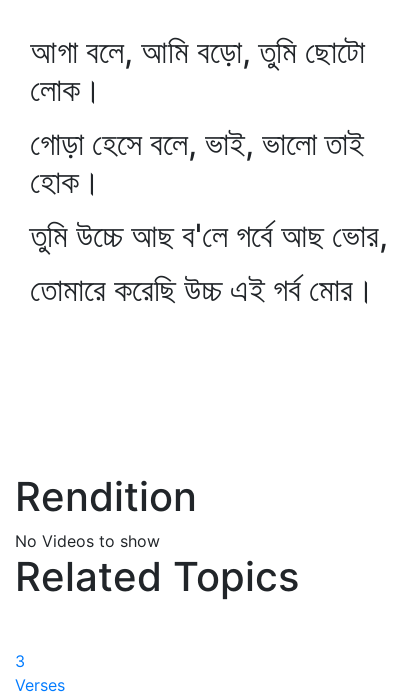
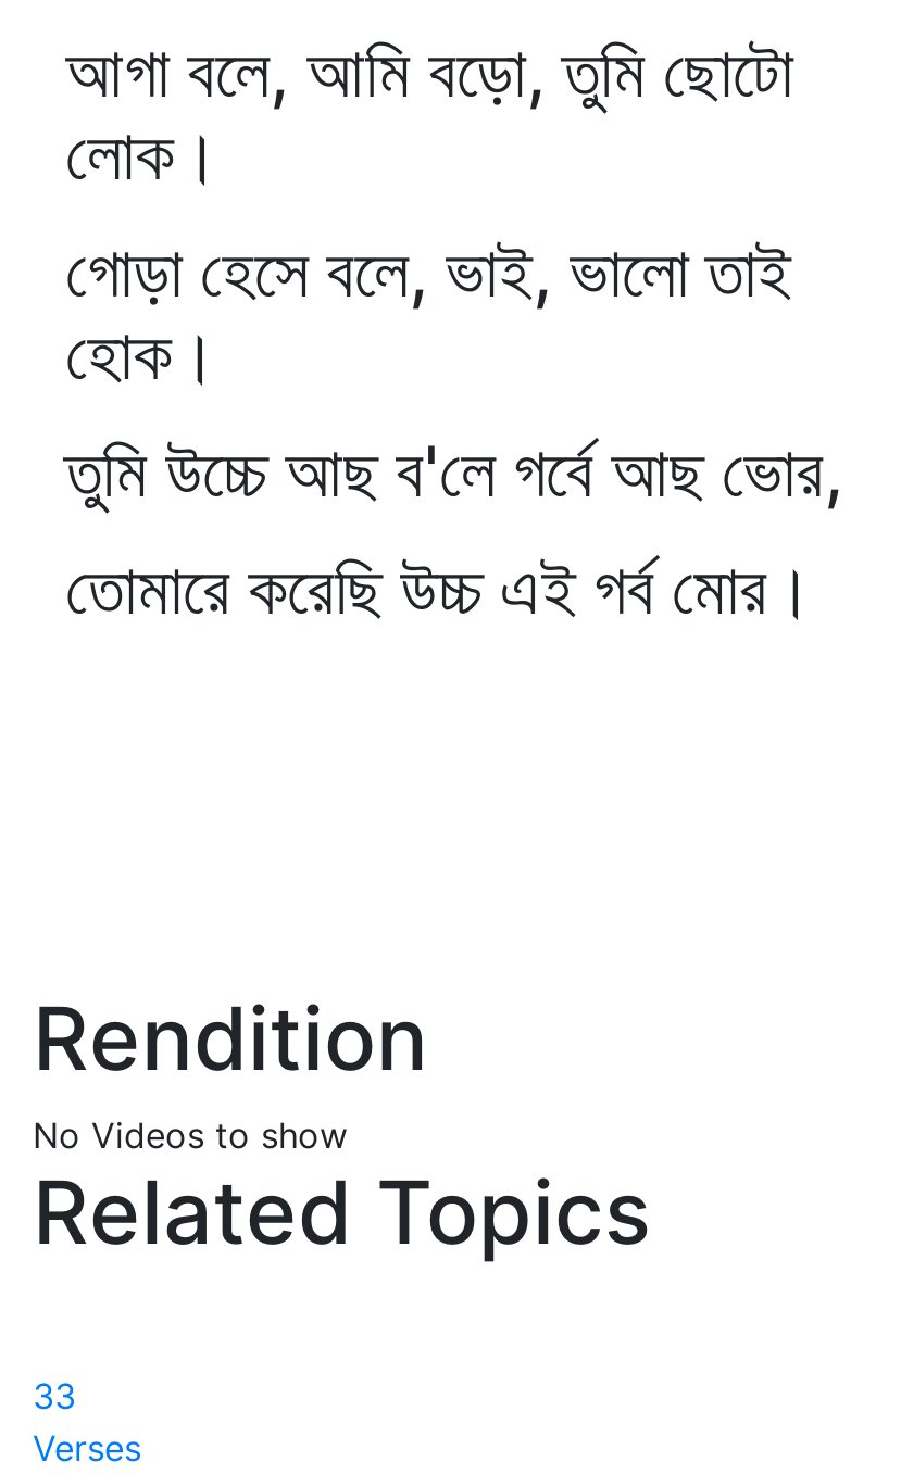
- 3
+ 33
